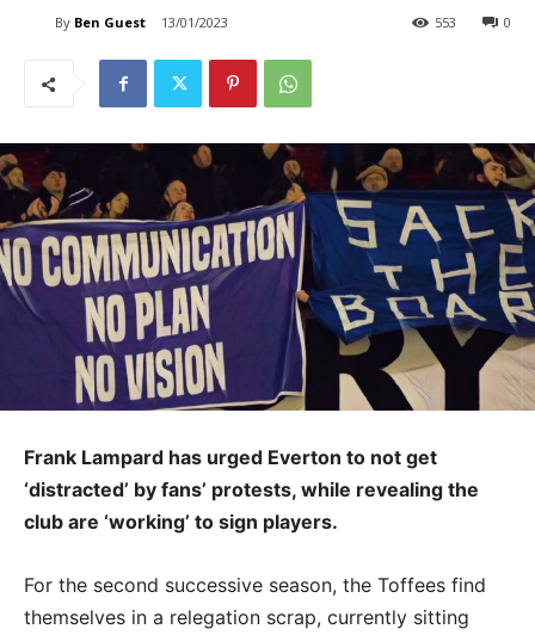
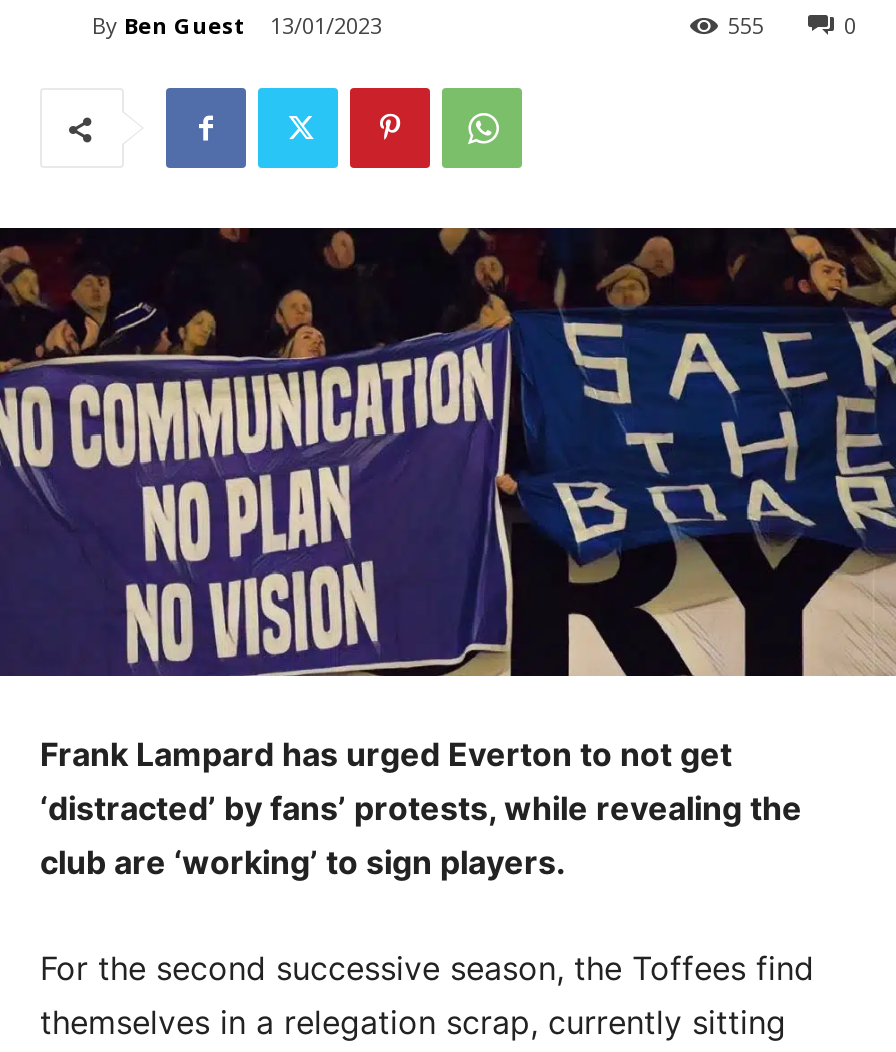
- 553
+ 555
